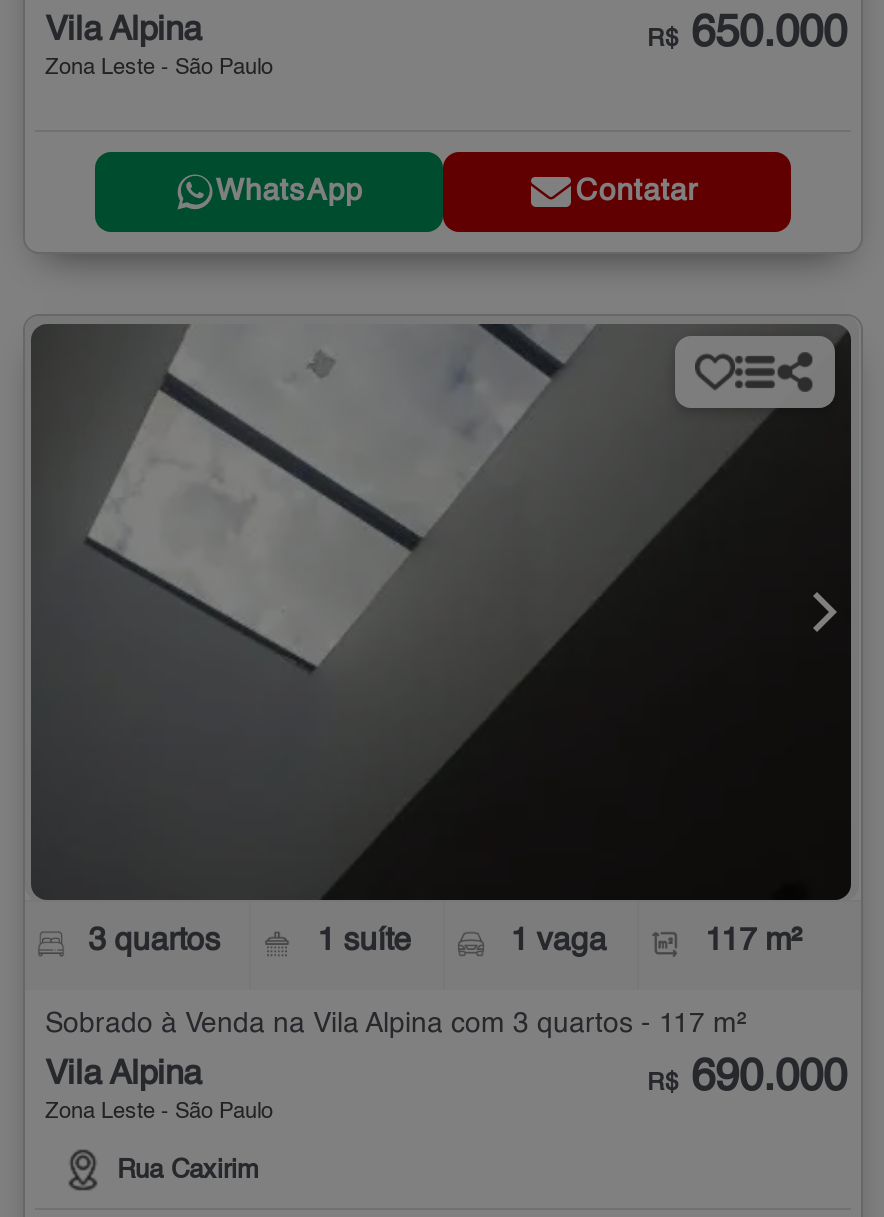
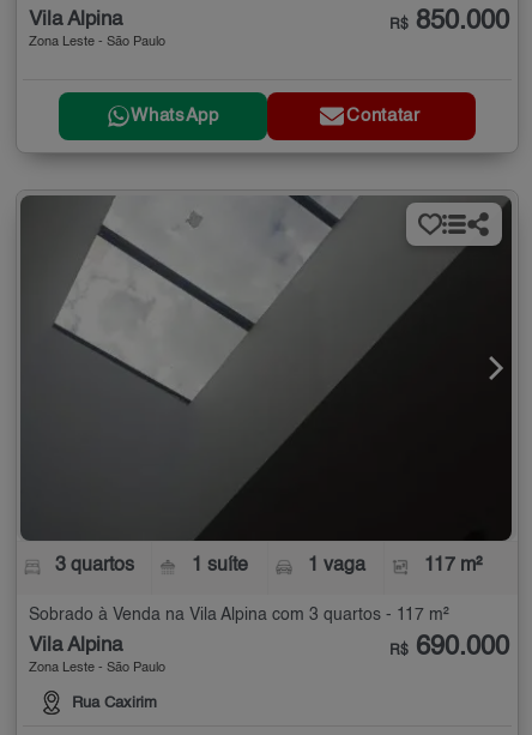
- R$650.000
+ R$850.000
